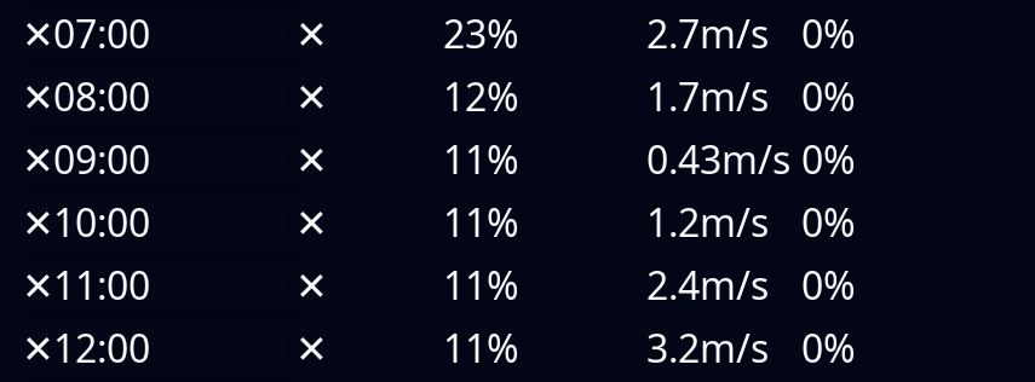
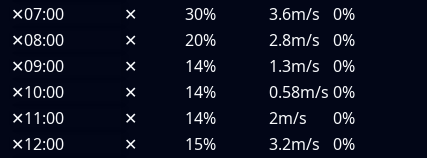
- 23%
- 2.7m/s 0%
+ 30%
+ 3.6m/s 0%

- 12%
- 1.7m/s 0%
+ 20%
+ 2.8m/s 0%

- 11%
- 0.43m/s 0%
+ 14%
+ 1.3m/s 0%

- 11%
- 1.2m/s 0%
+ 14%
+ 0.58m/s 0%

- 11%
- 2.4m/s 0%
+ 14%
+ 2m/s
+ 0%

- 11%
+ 15%
